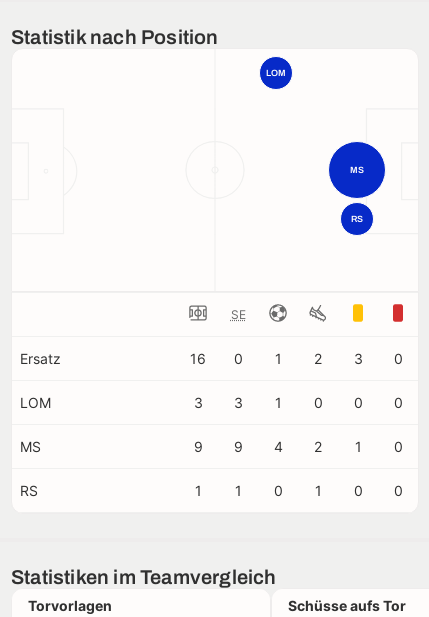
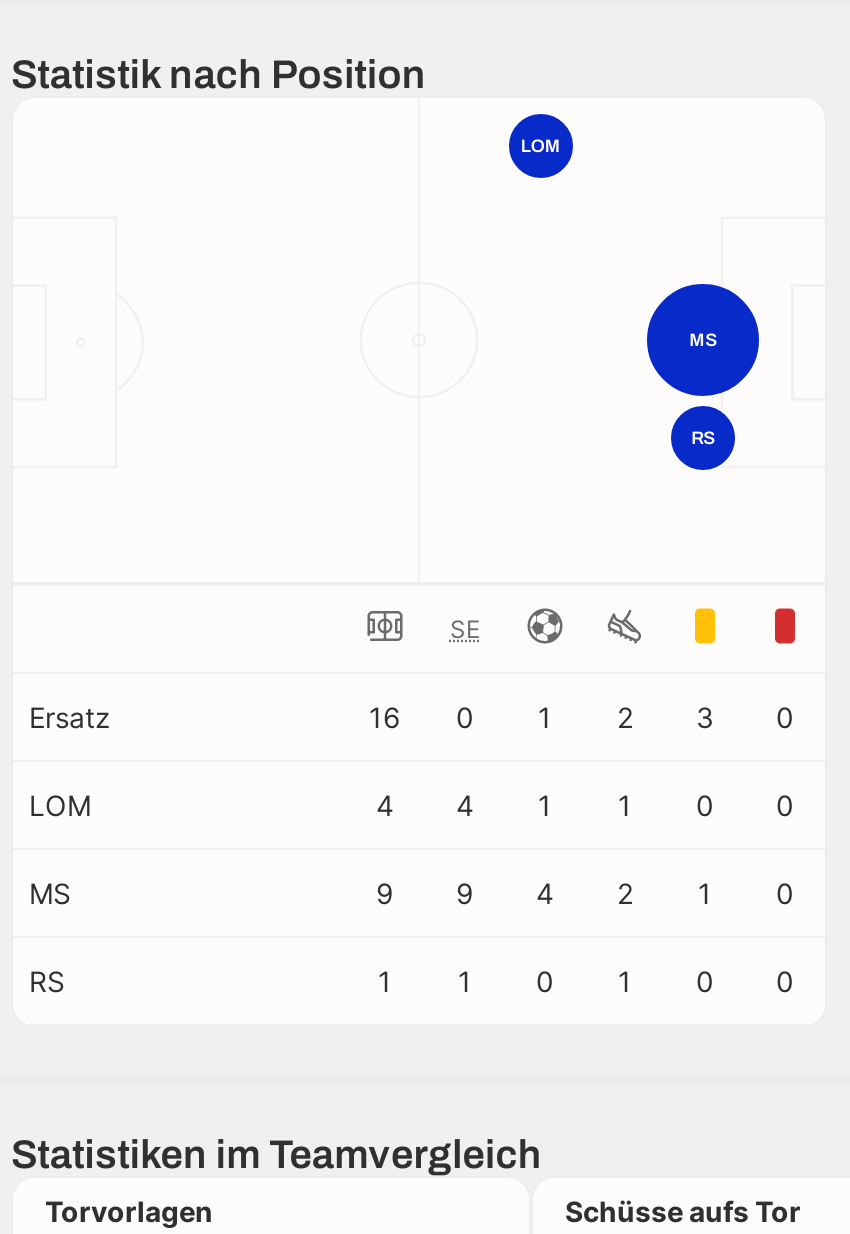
- 3
+ 4

- 3
+ 4

- 0
+ 1
